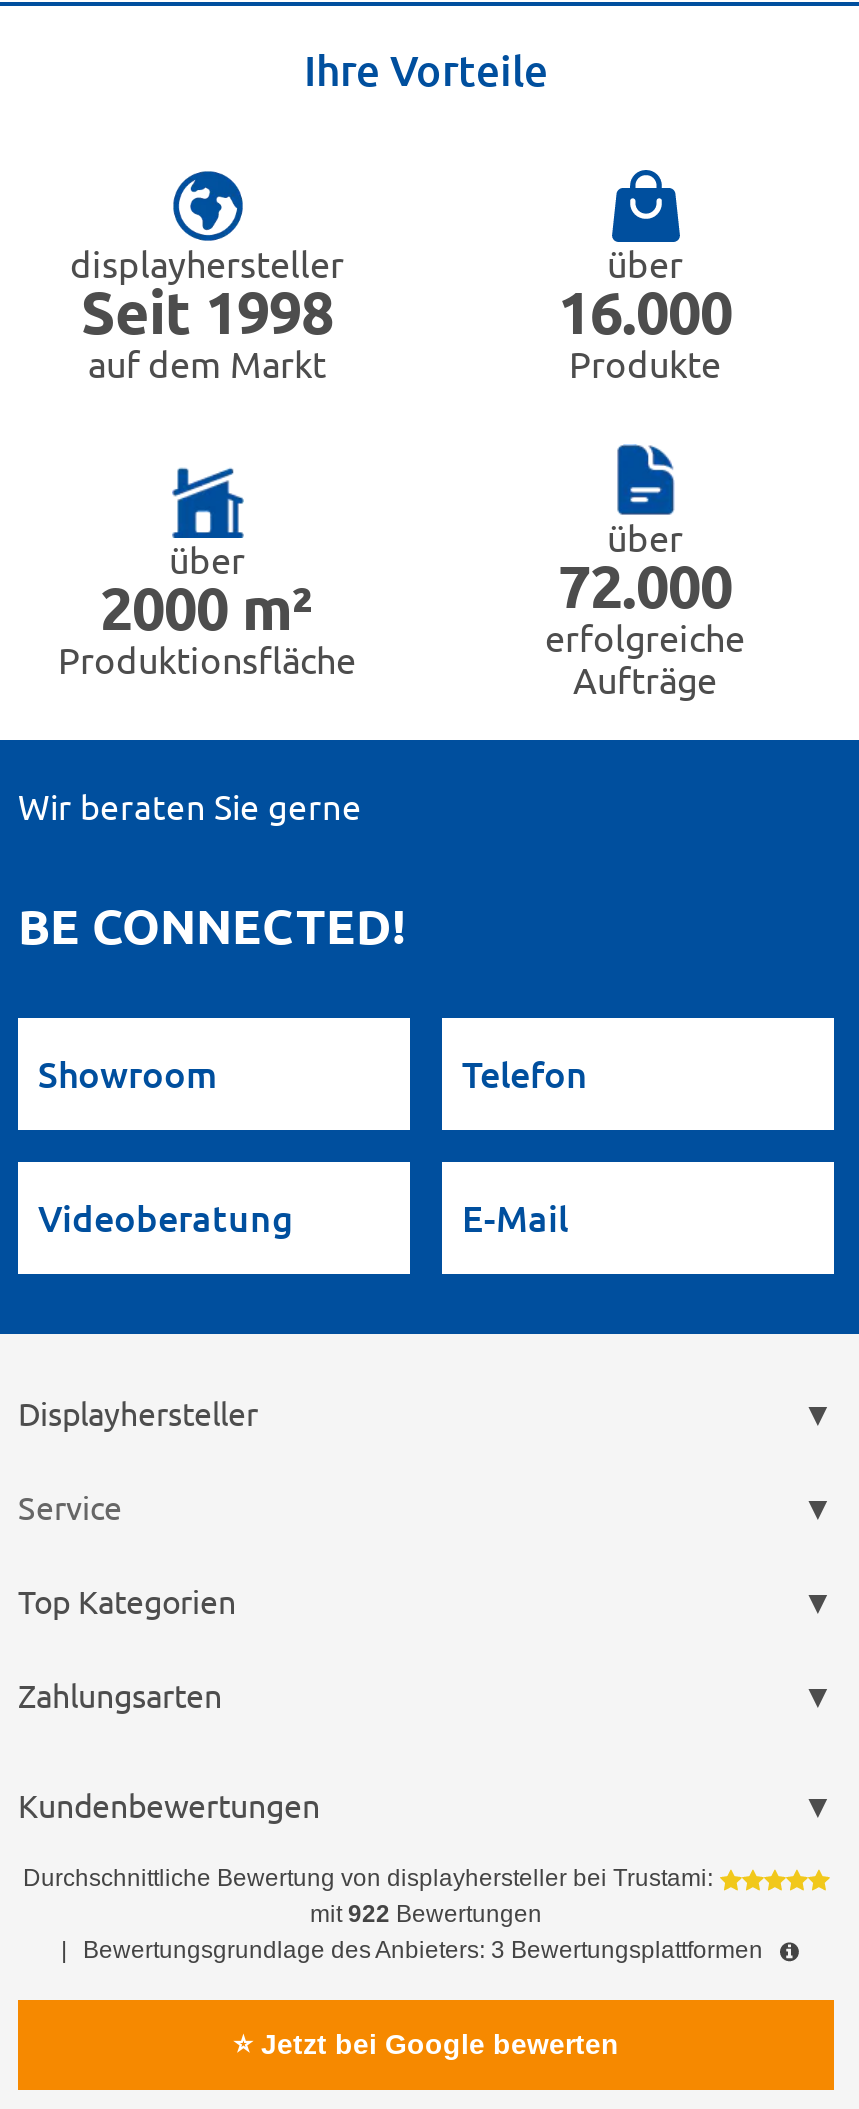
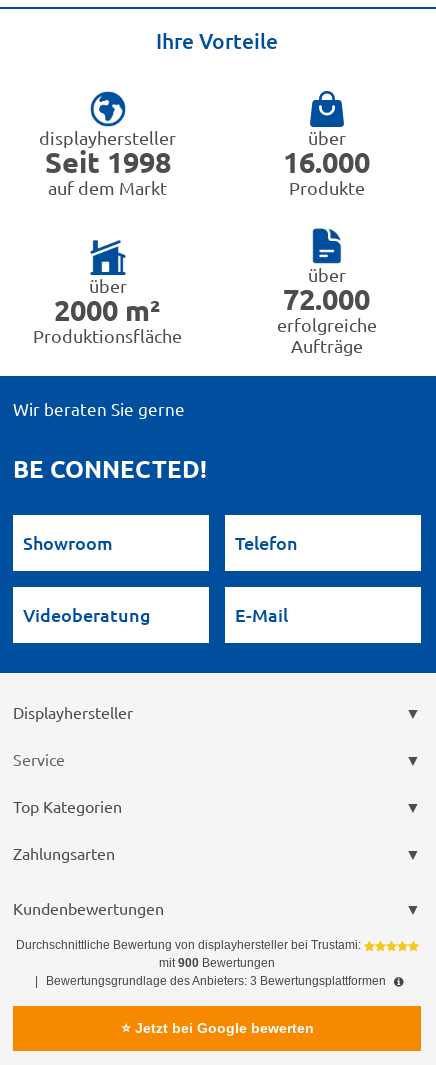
- mit 922 Bewertungen
+ mit 900 Bewertungen
